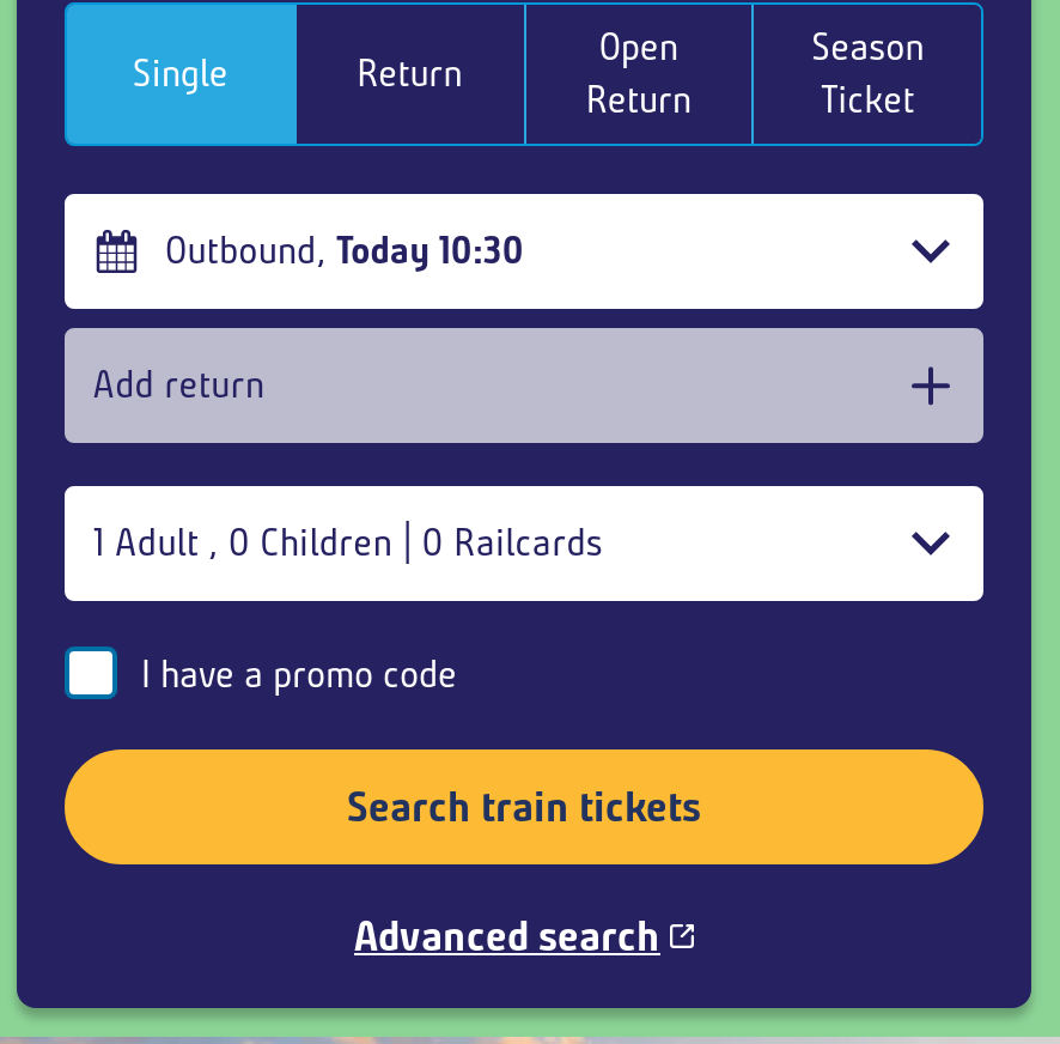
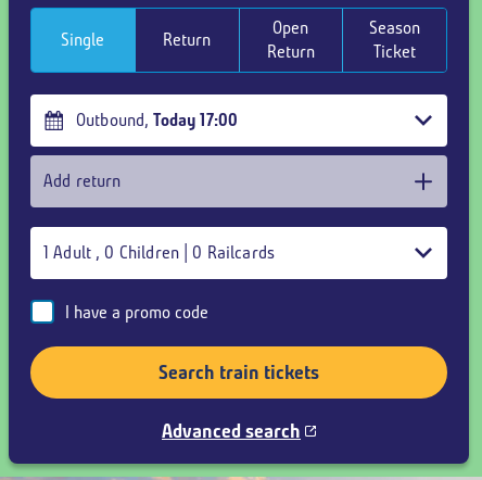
- Outbound, Today 10:30
+ Outbound, Today 17:00
